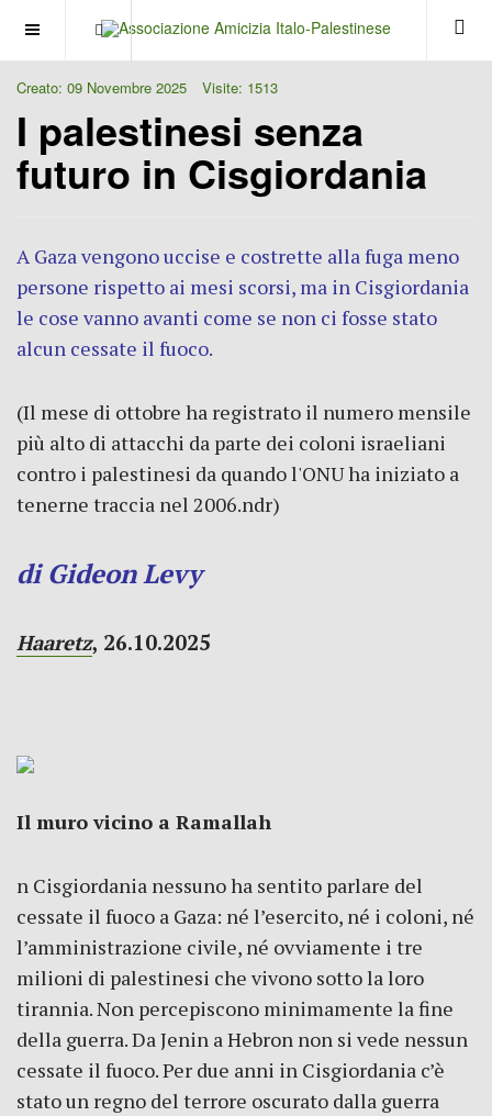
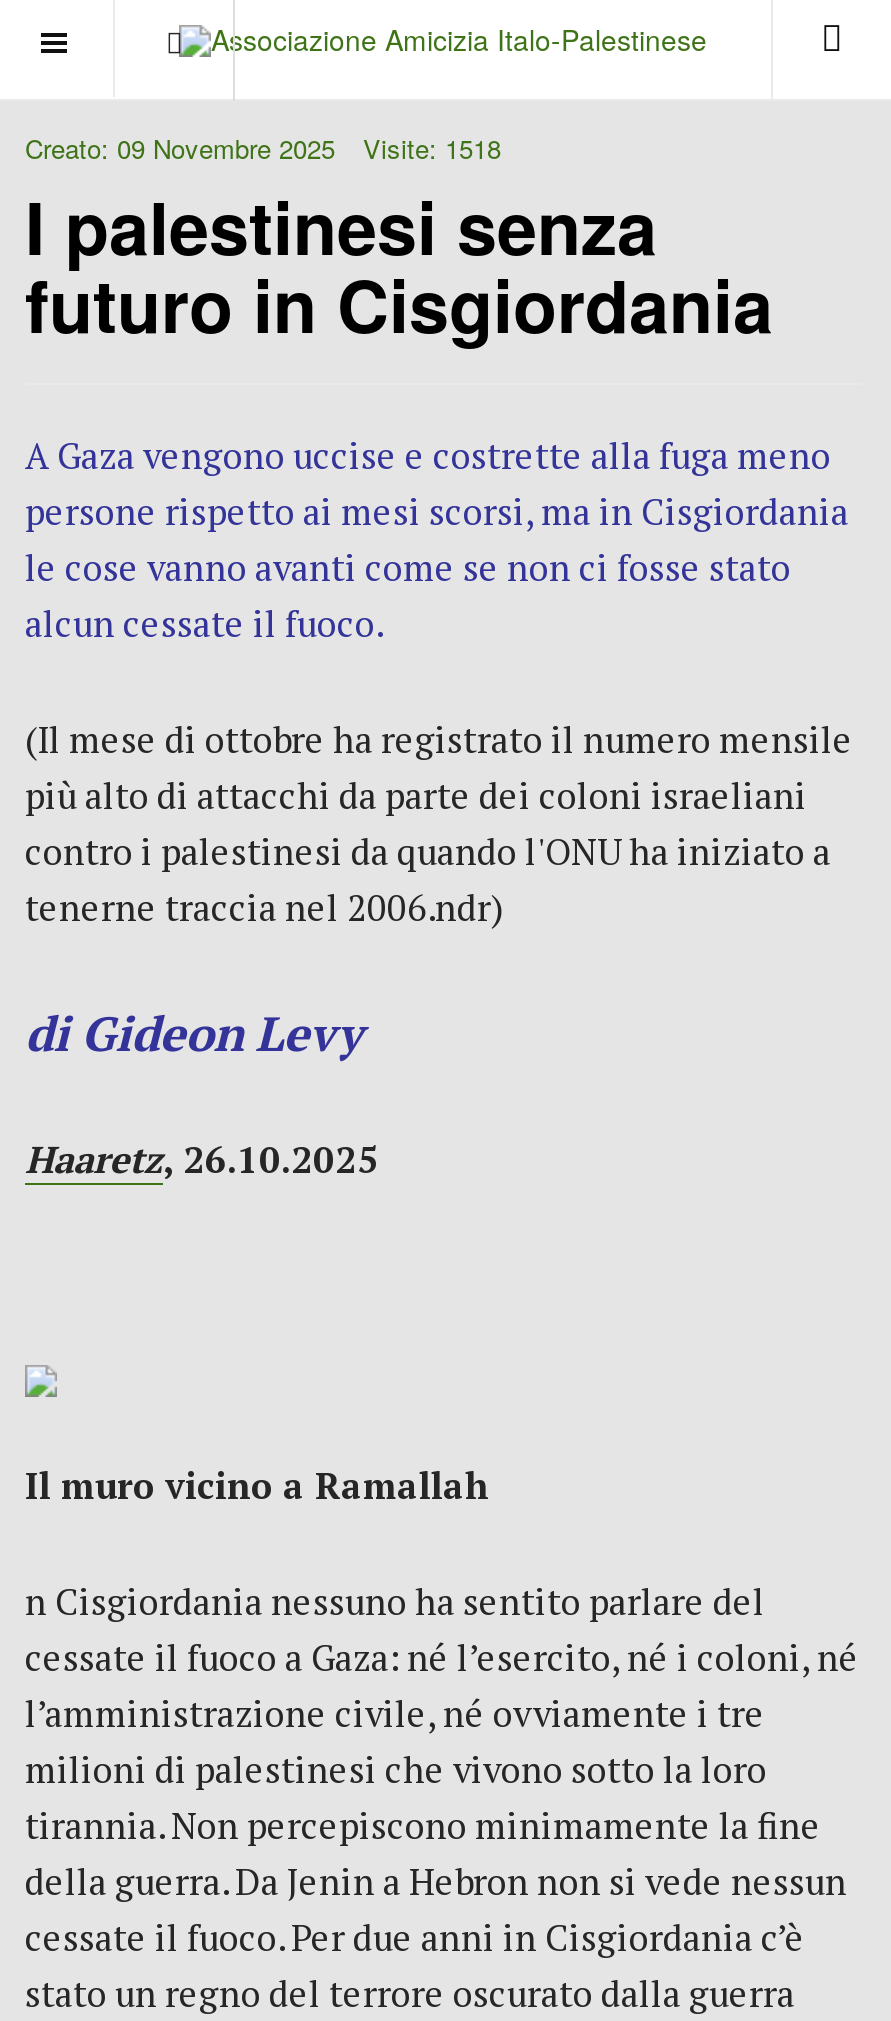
- Creato: 09 Novembre 2025 Visite: 1513
+ Creato: 09 Novembre 2025 Visite: 1518
